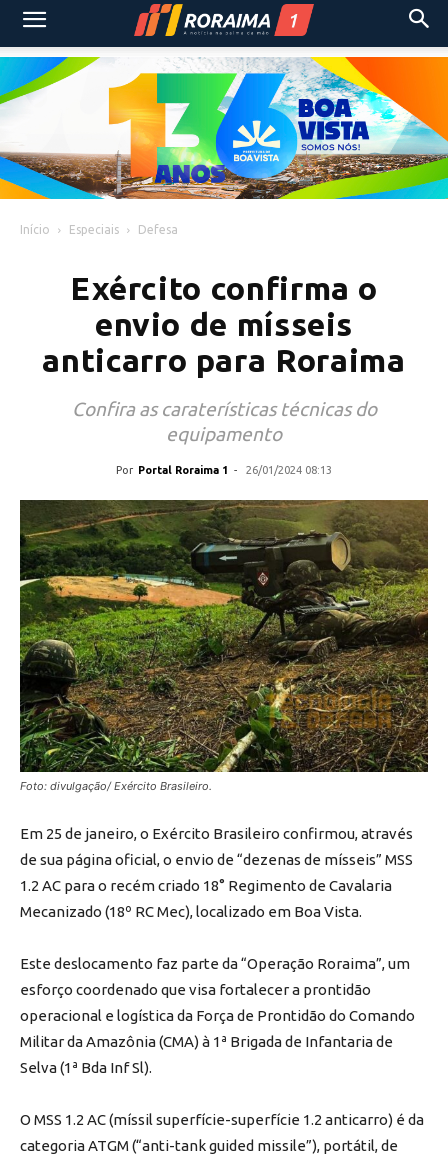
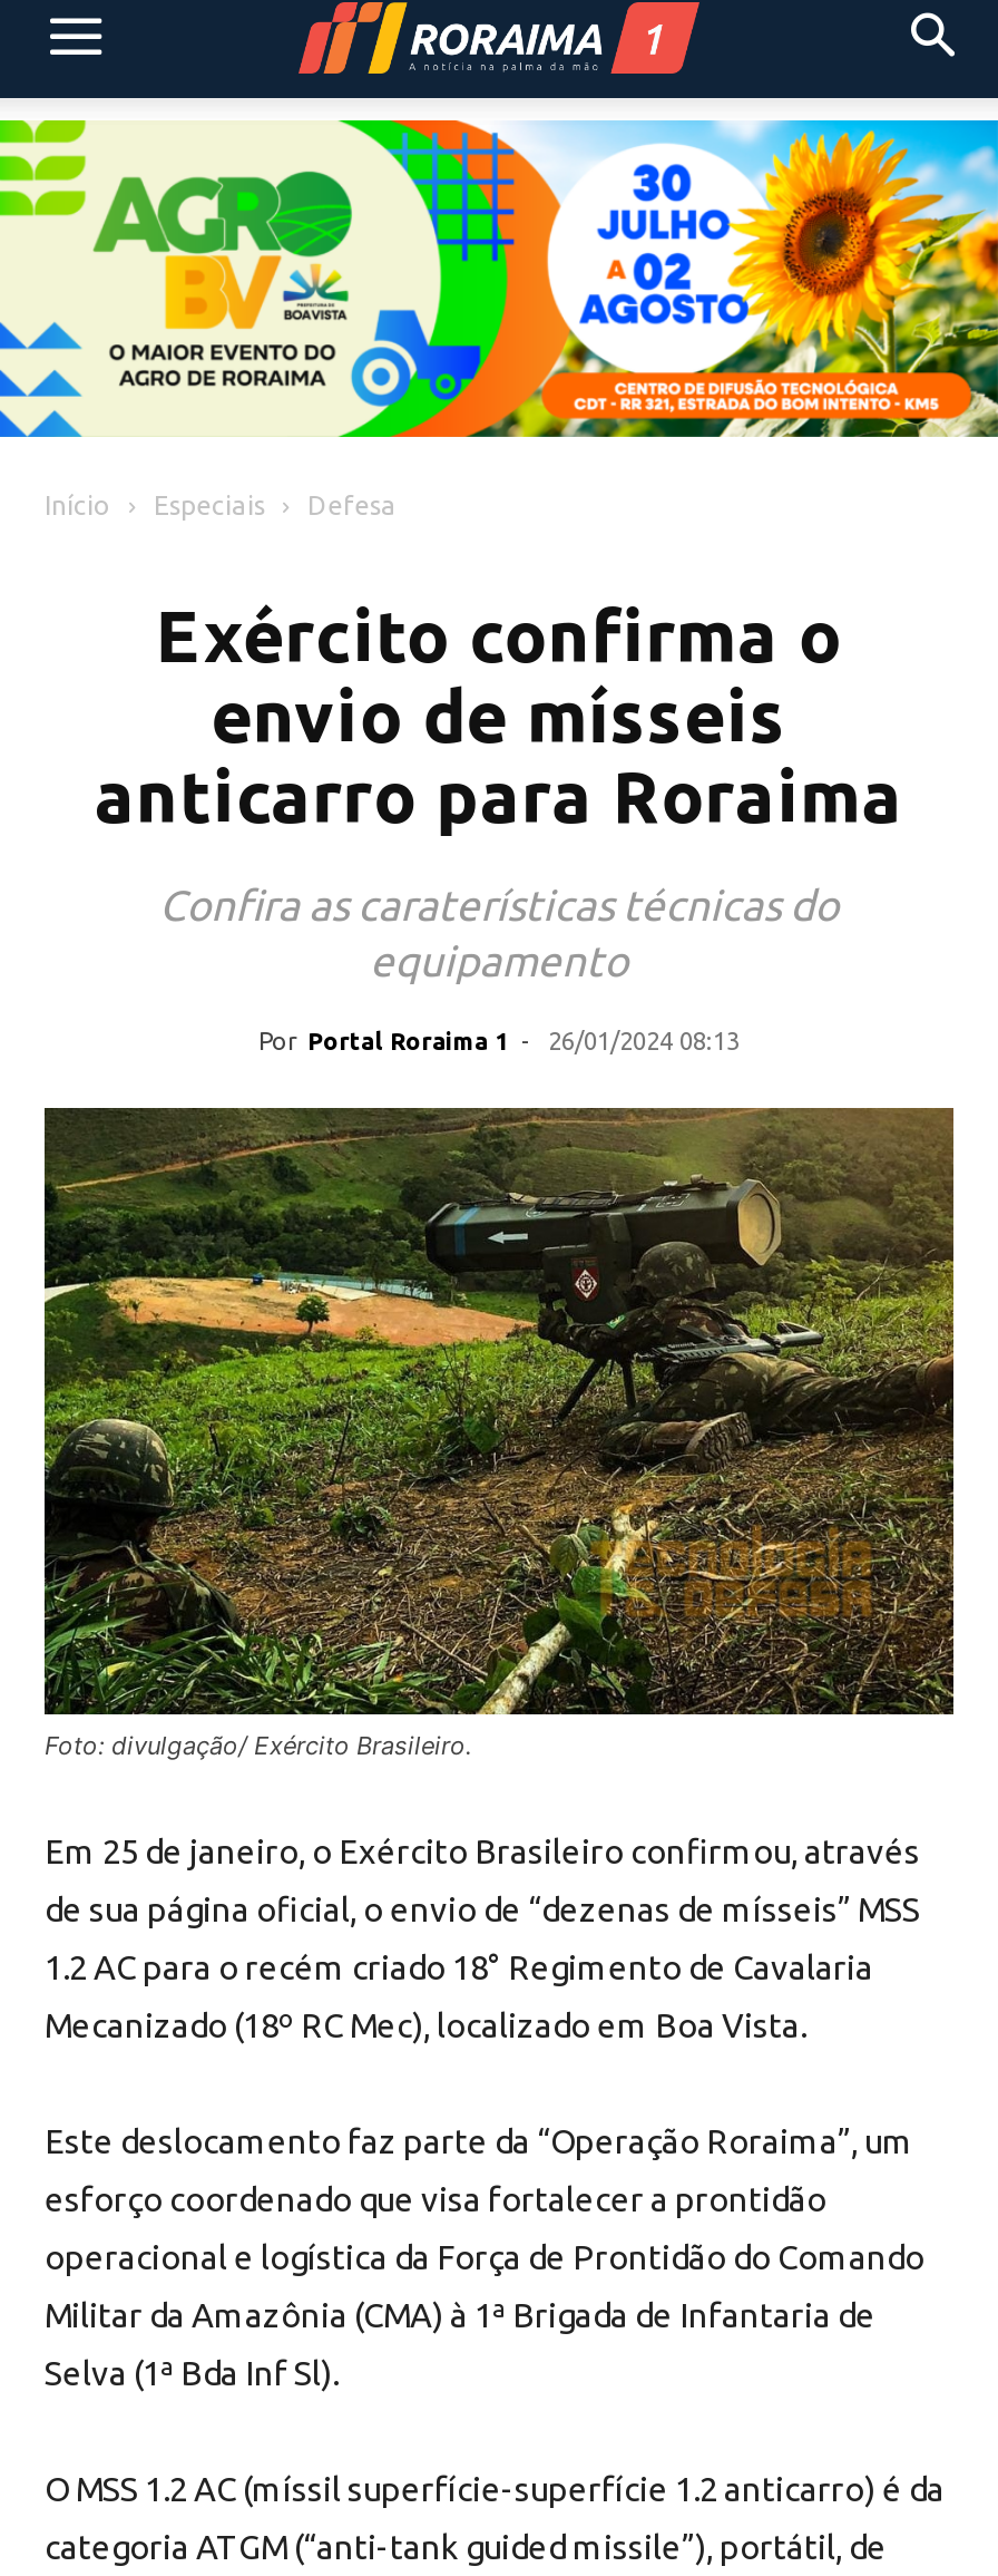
- [image]
+ [image]
